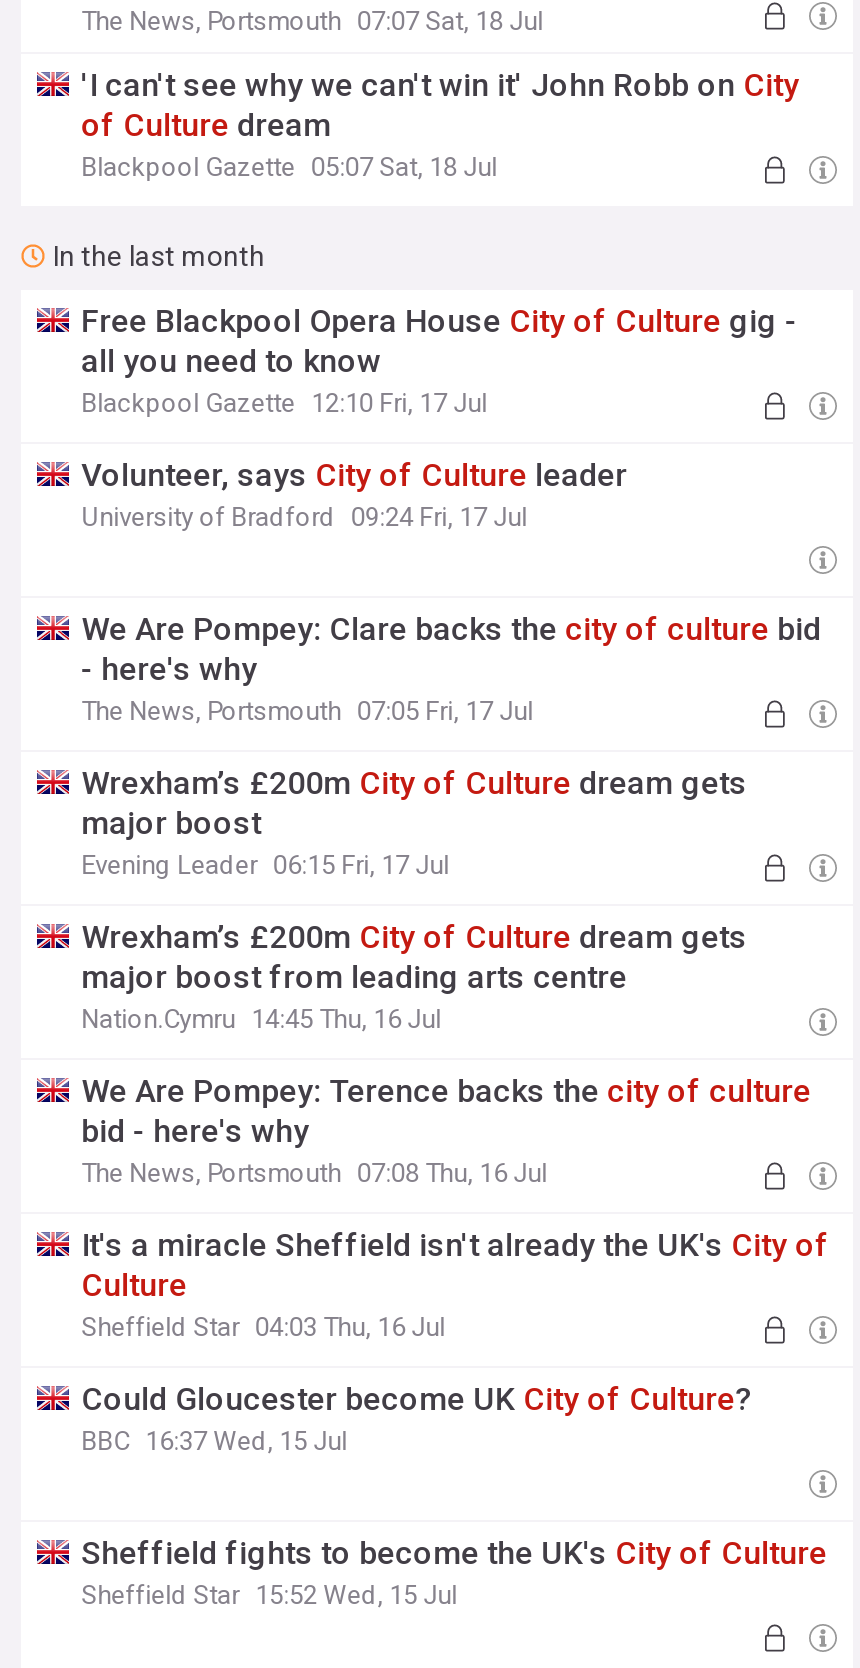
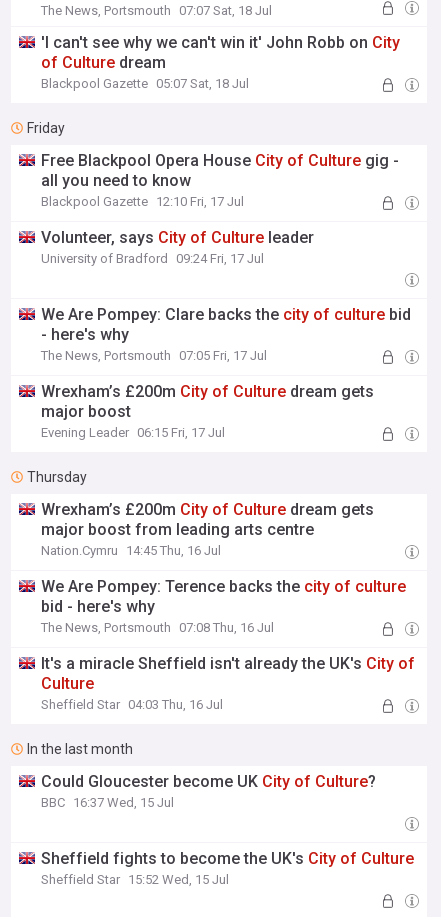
+ Friday

moved down: In the last month

+ Thursday
